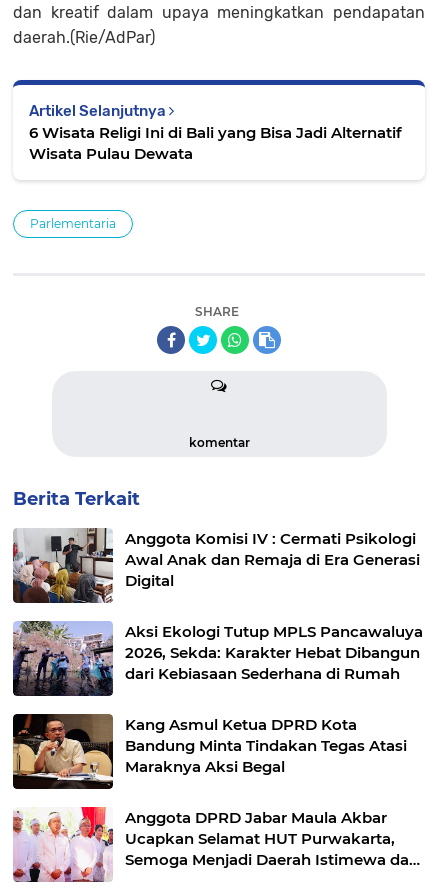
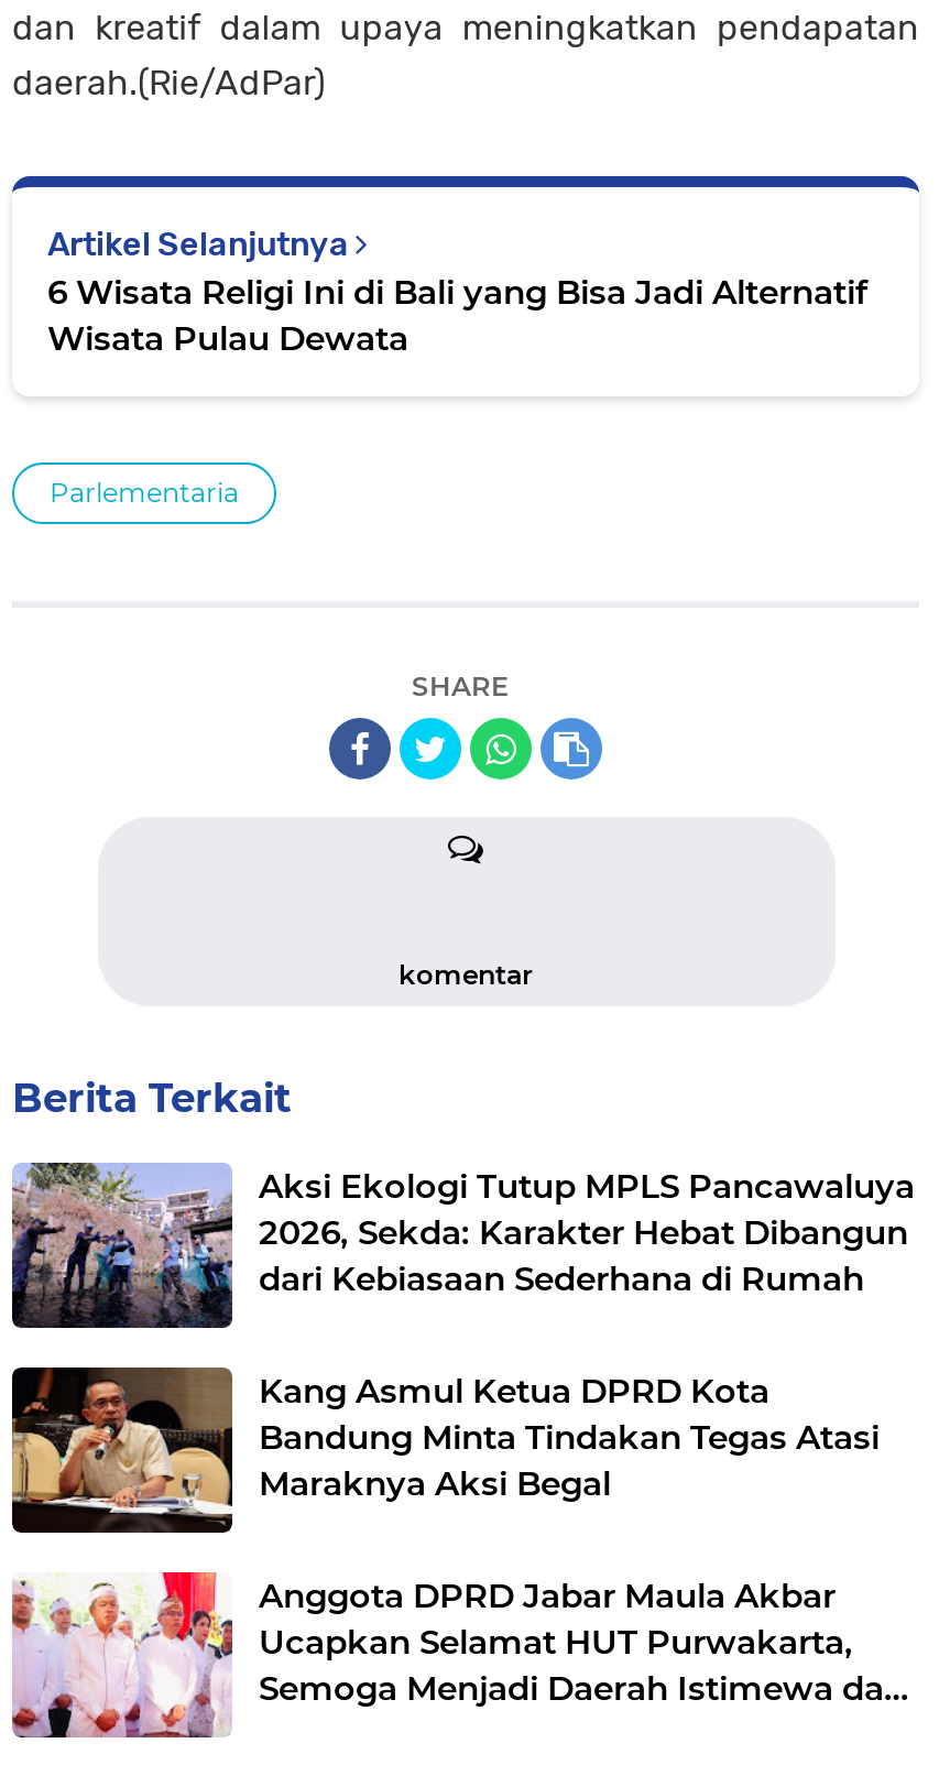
- [image]
- Anggota Komisi IV : Cermati Psikologi
- Awal Anak dan Remaja di Era Generasi
- Digital
